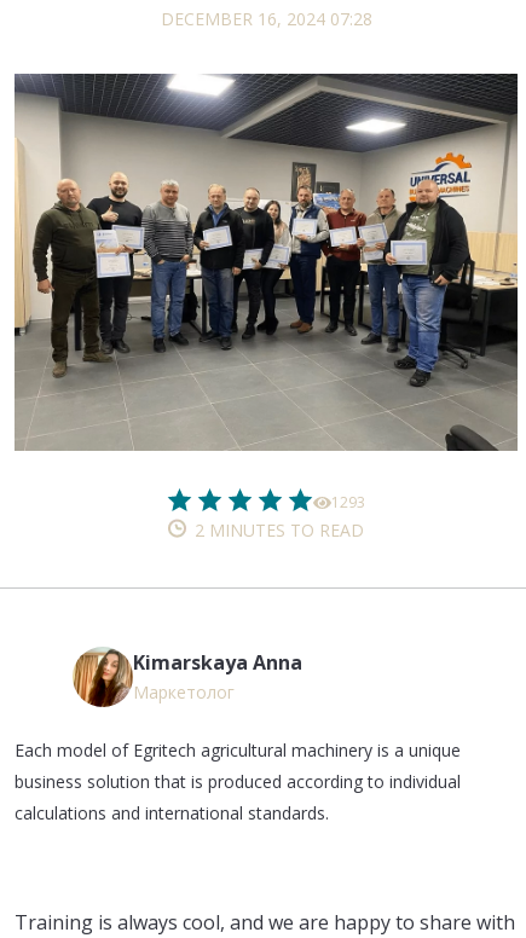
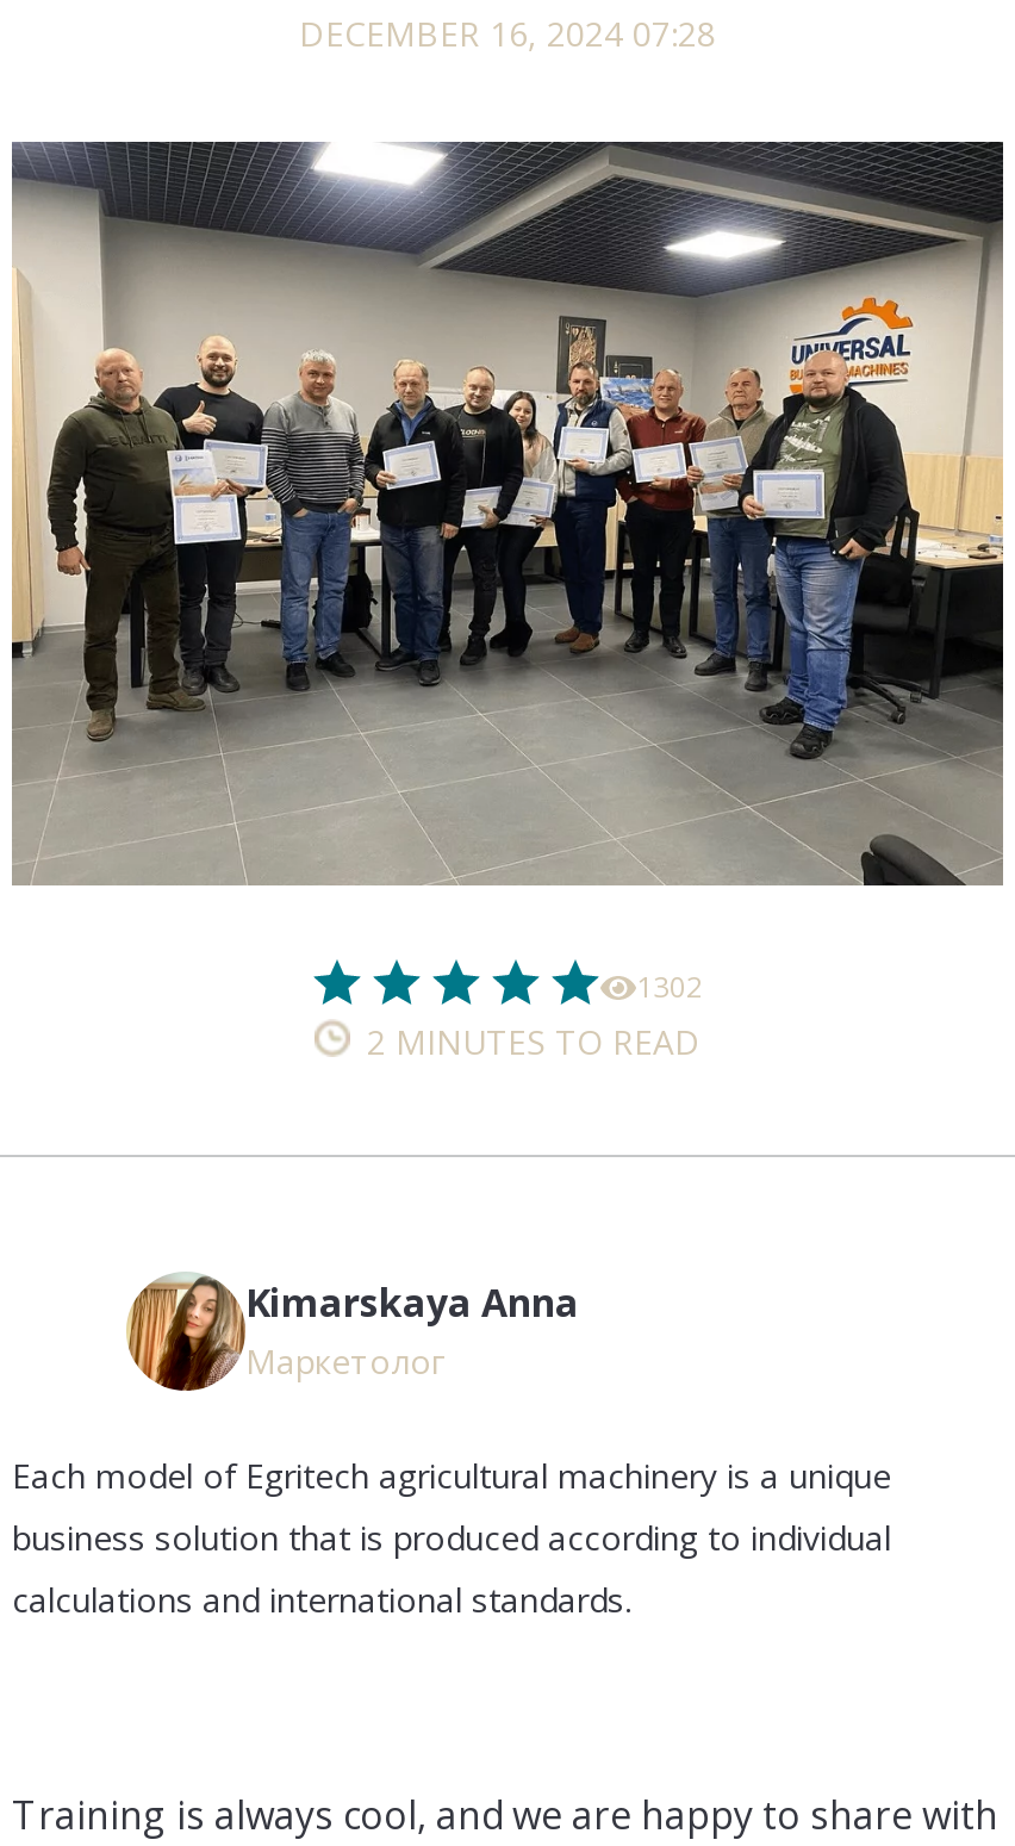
- 1293
+ 1302
